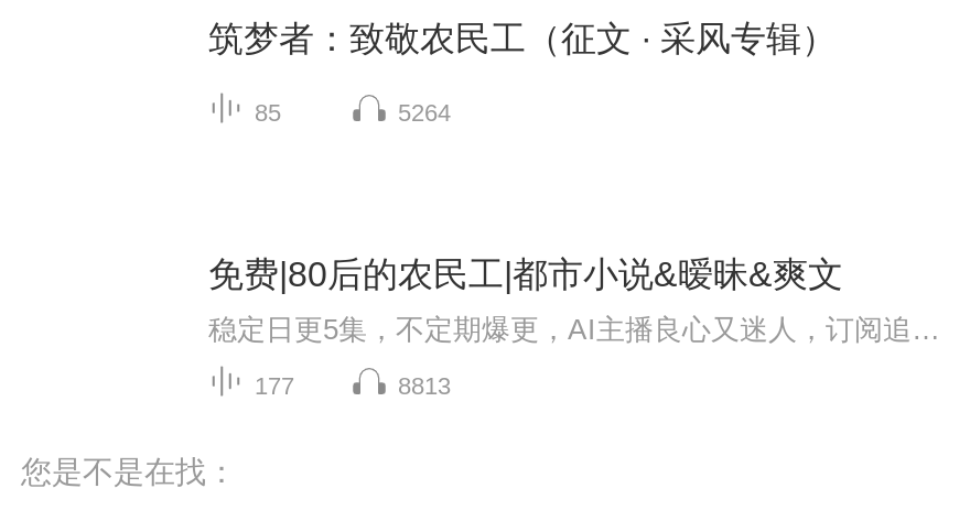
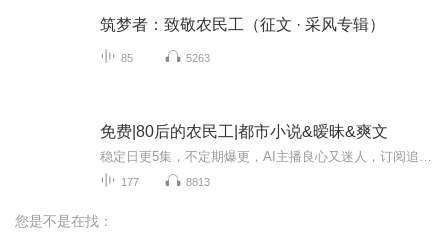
- 5264
+ 5263
